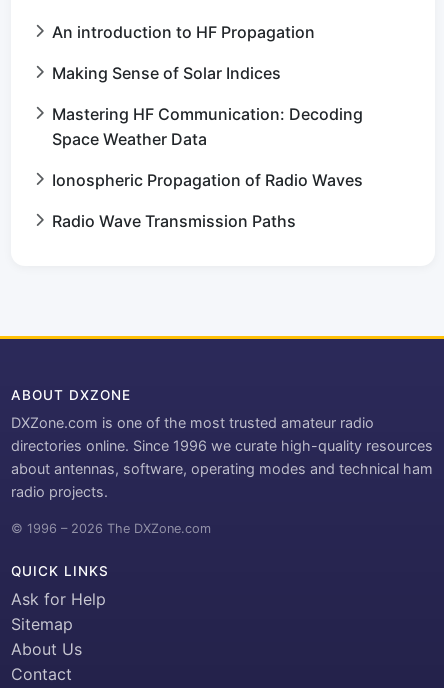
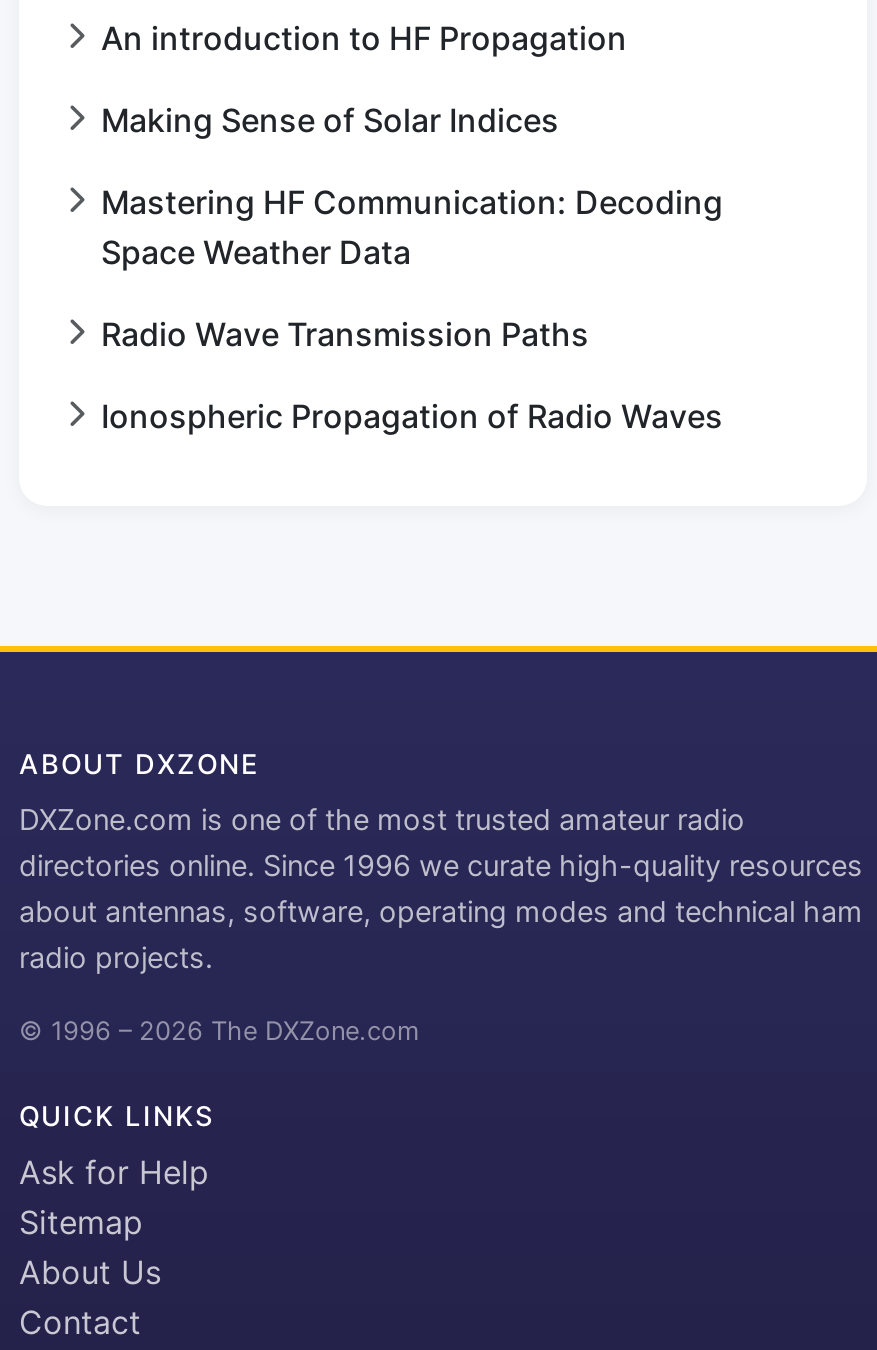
moved down: Ionospheric Propagation of Radio Waves

moved up: Radio Wave Transmission Paths
